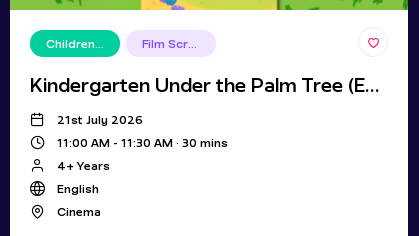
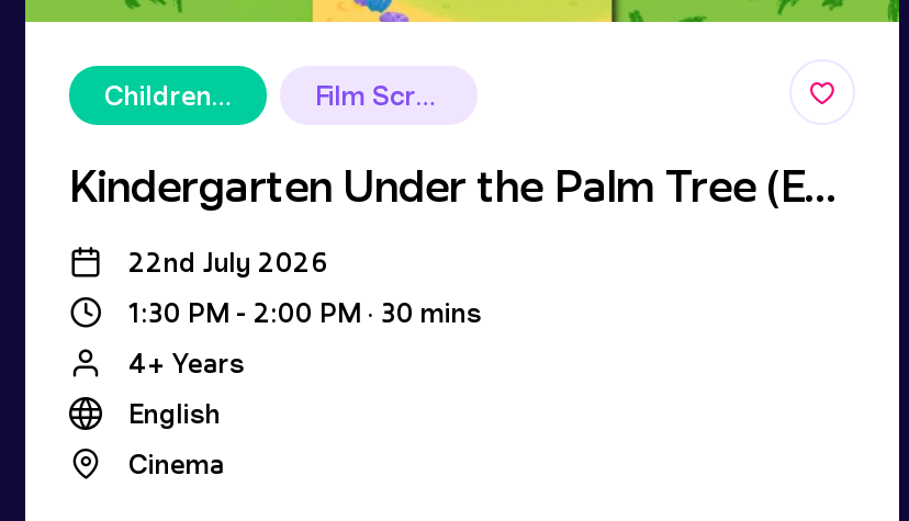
- 21st July 2026
+ 22nd July 2026

- 11:00 AM - 11:30 AM · 30 mins
+ 1:30 PM - 2:00 PM · 30 mins
